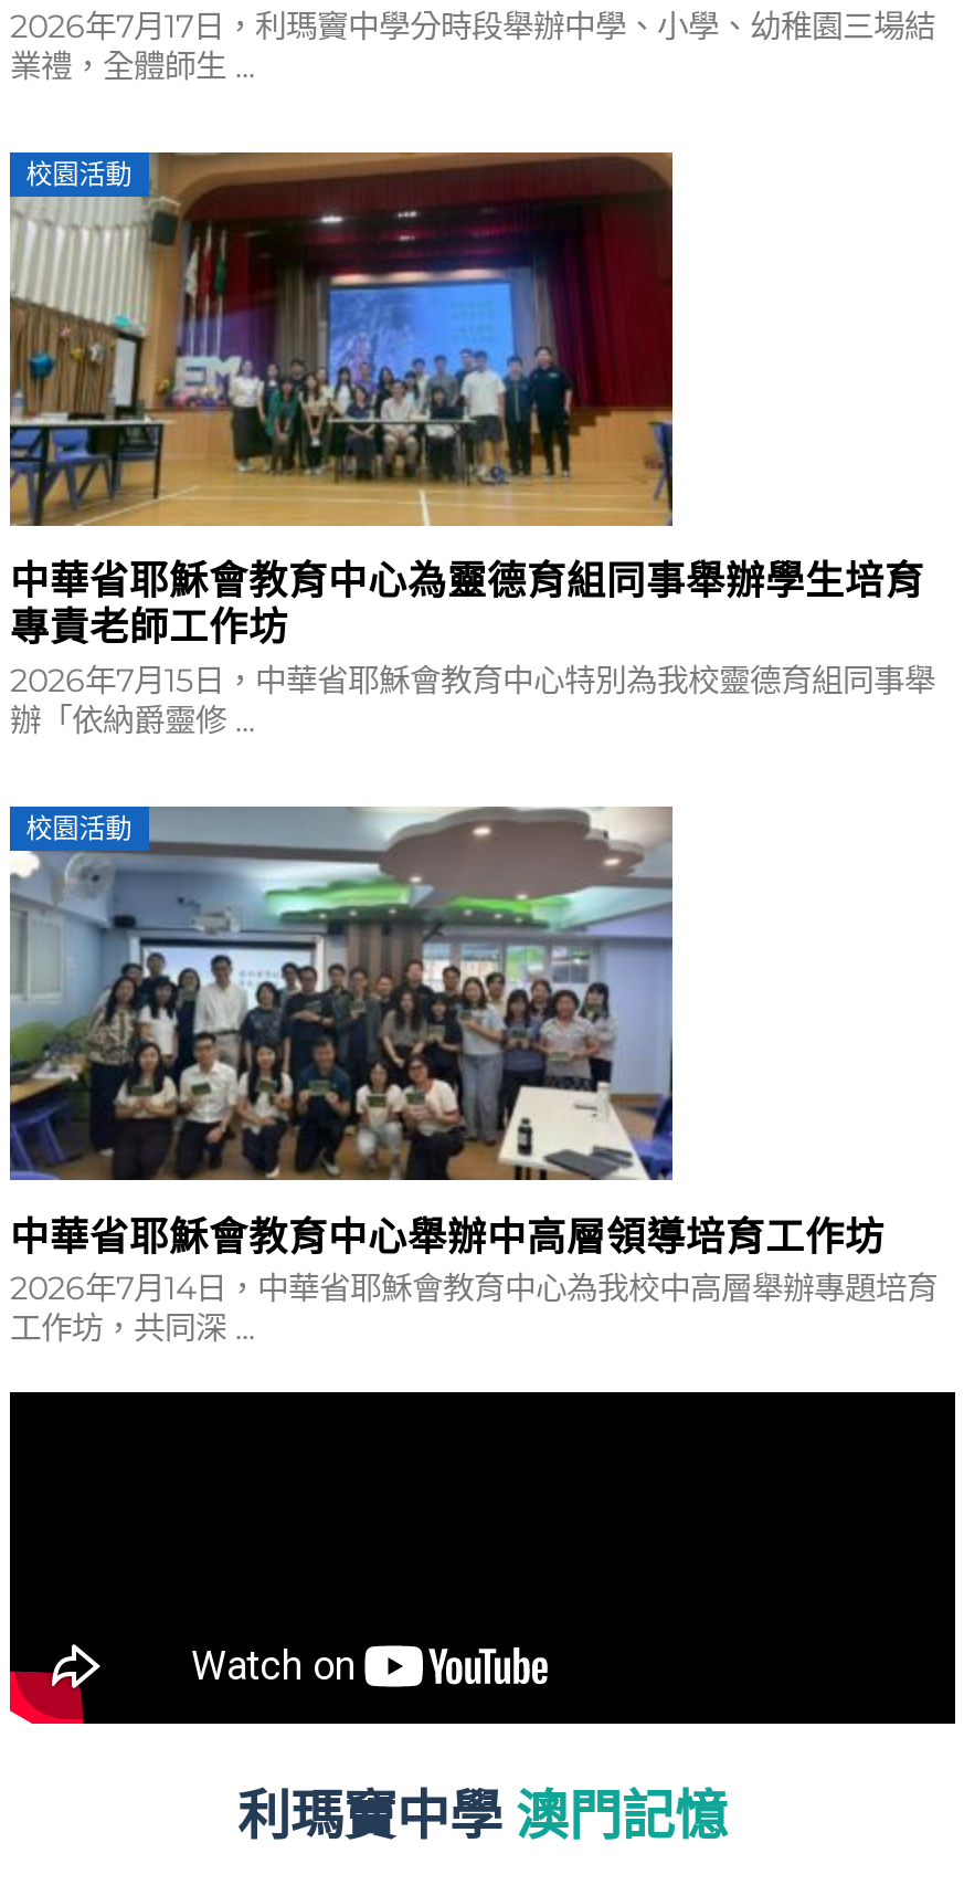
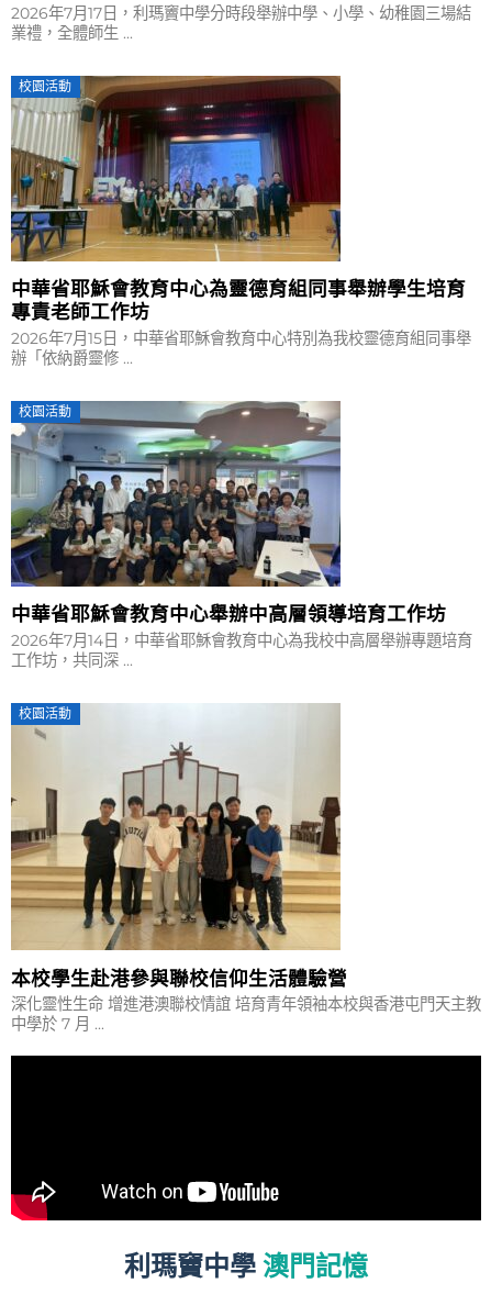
+ [image]
+ 校園活動

+ 本校學生赴港參與聯校信仰生活體驗營
+ 深化靈性生命 增進港澳聯校情誼 培育青年領袖本校與香港屯門天主教
+ 中學於 7 月 ...
